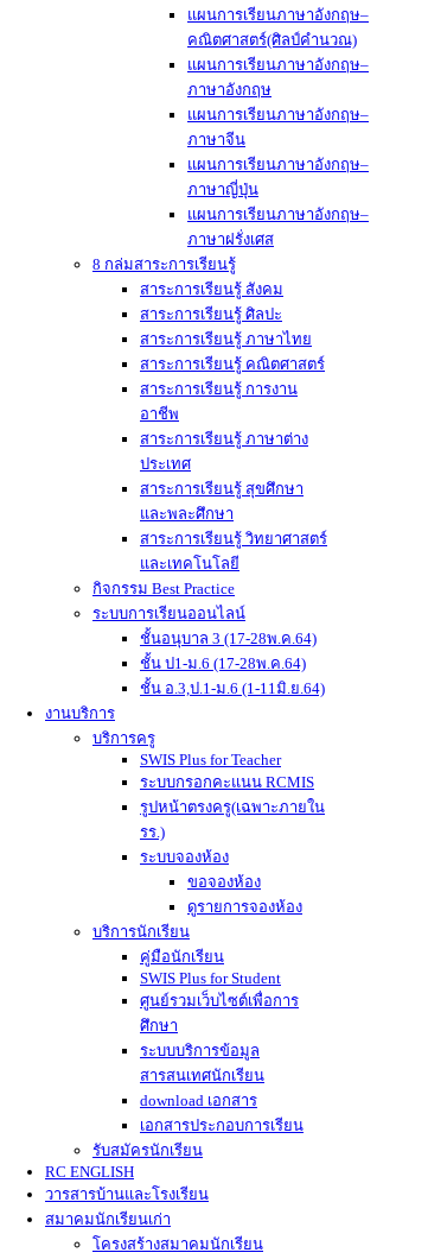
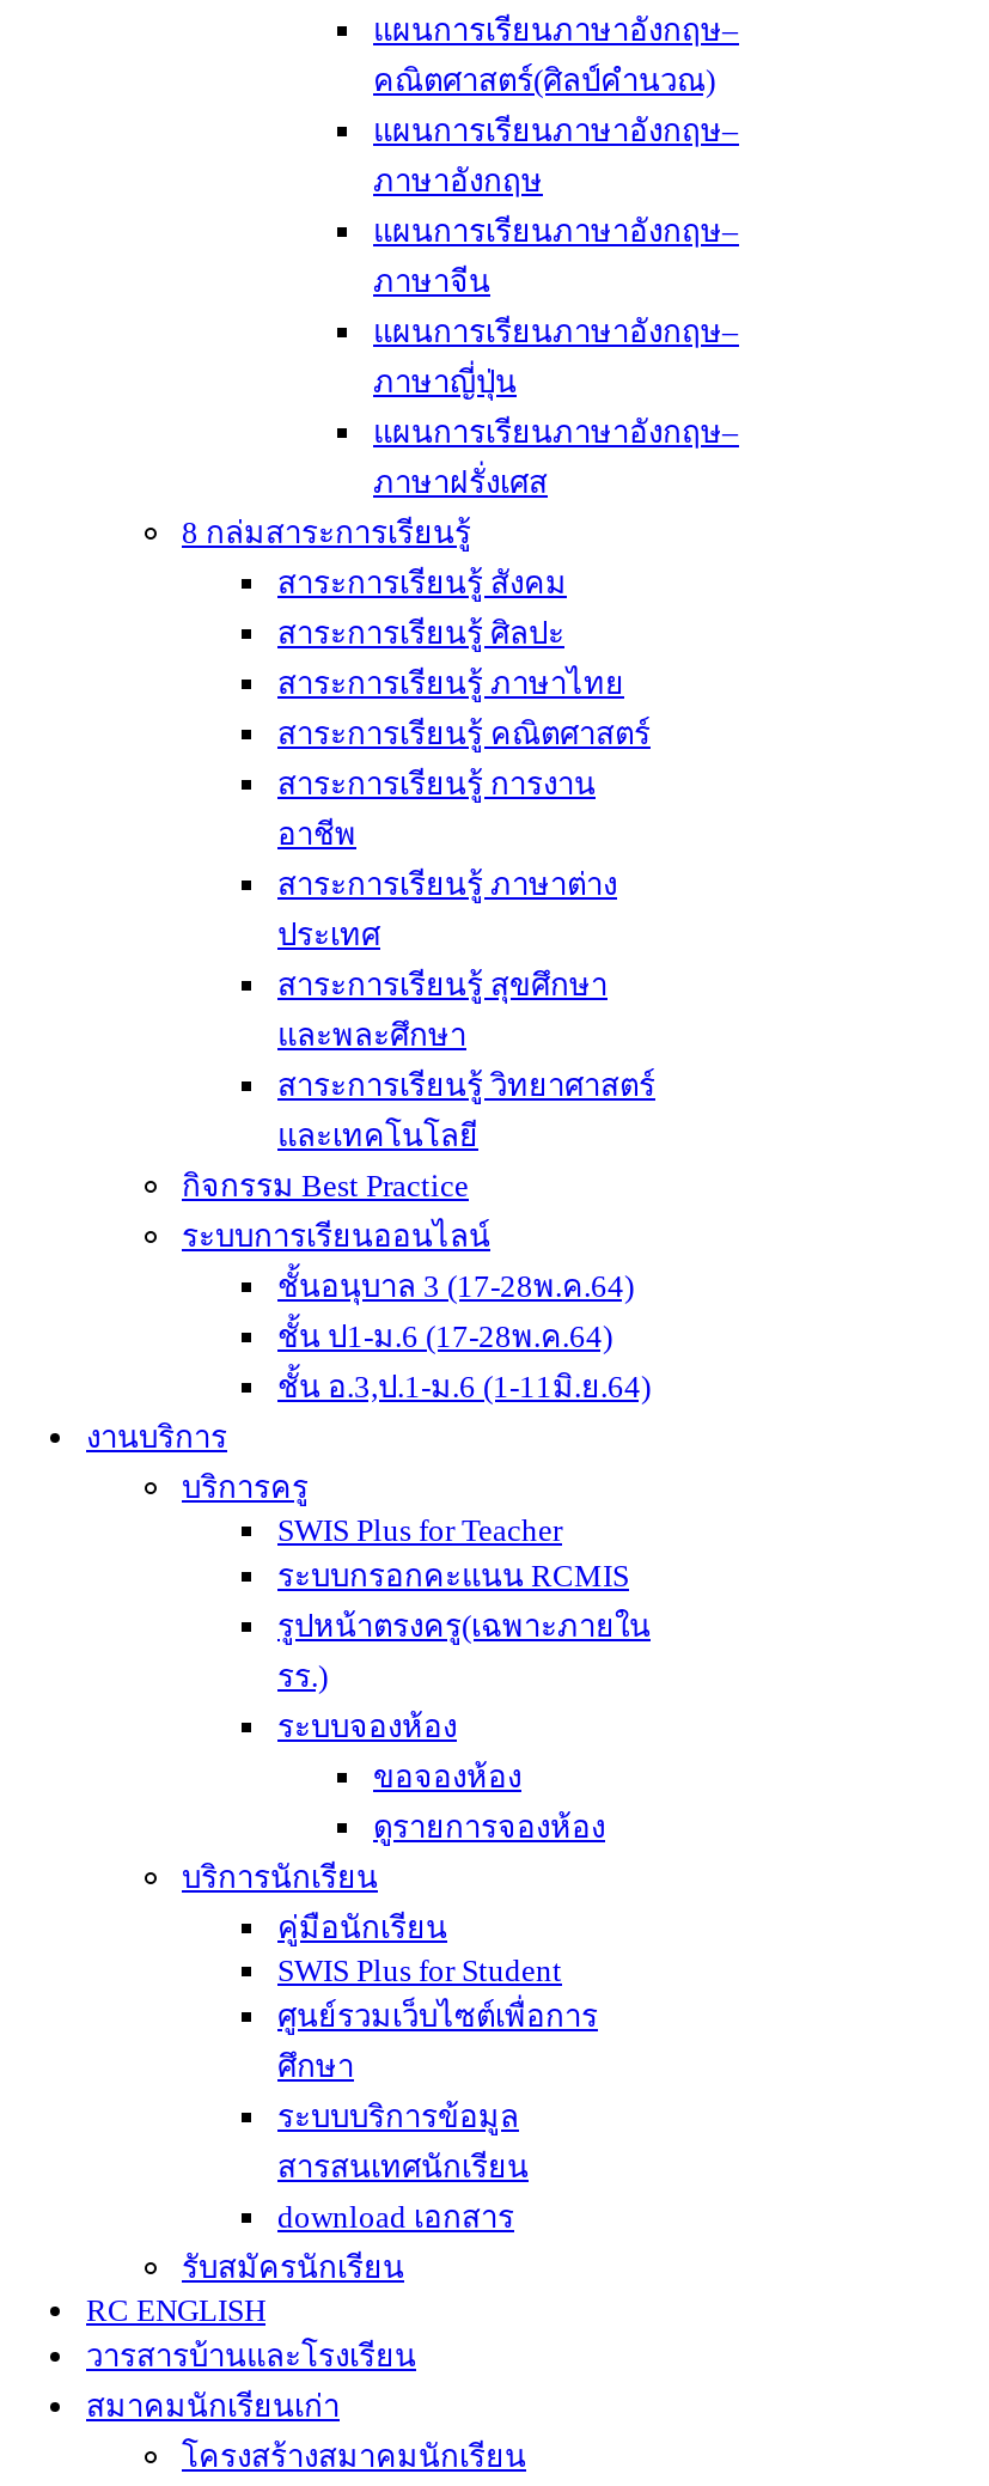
- เอกสารประกอบการเรียน
